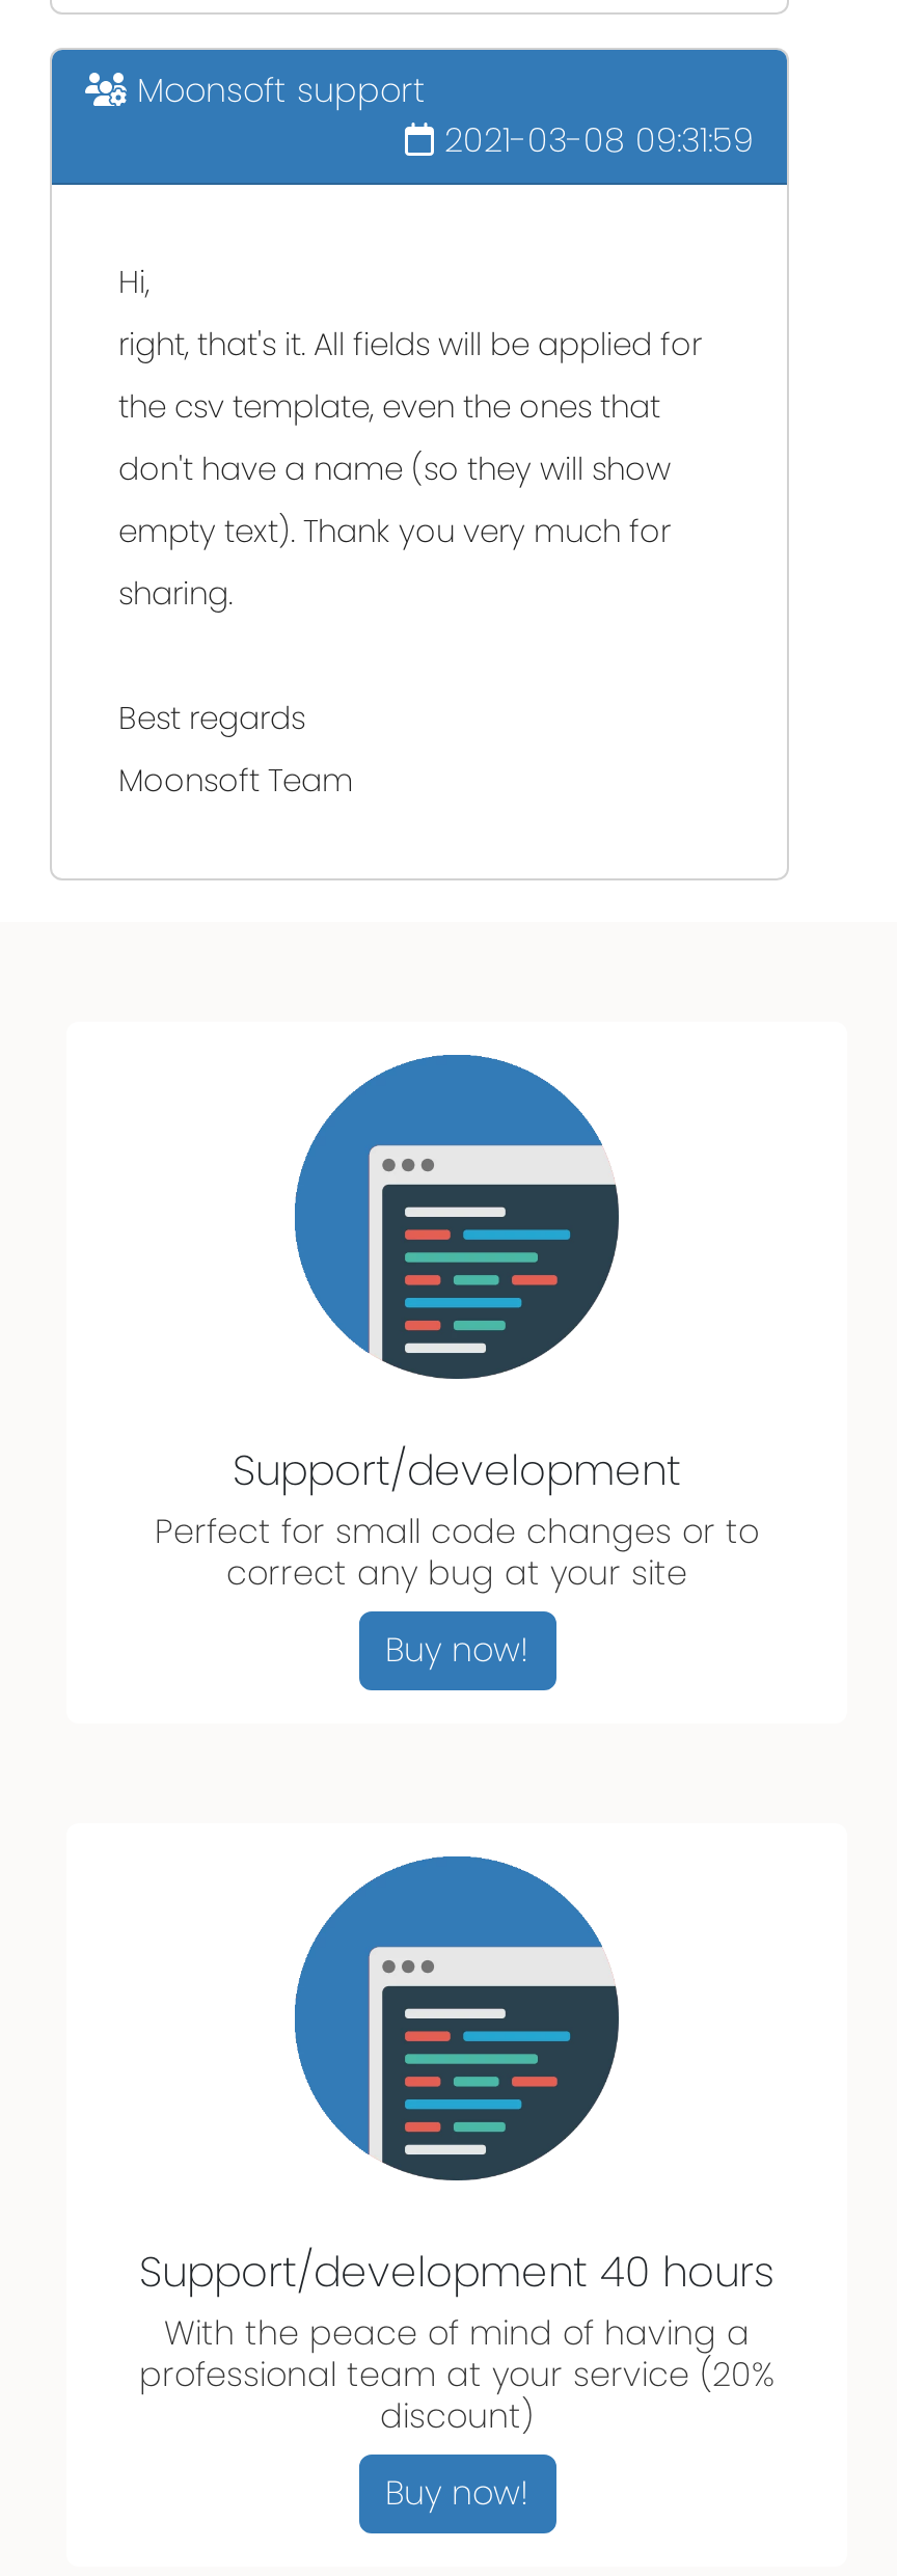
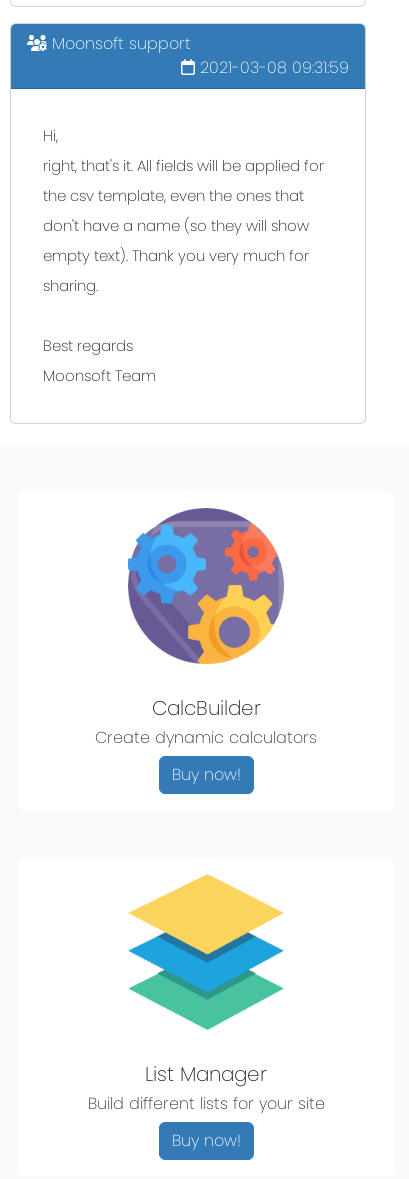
- [image]
- Support/development
- Perfect for small code changes or to
- correct any bug at your site
+ [image]
+ CalcBuilder
+ Create dynamic calculators

- [image]
+ [image]

- Support/development 40 hours
- With the peace of mind of having a
- professional team at your service (20%
- discount)
+ List Manager
+ Build different lists for your site
